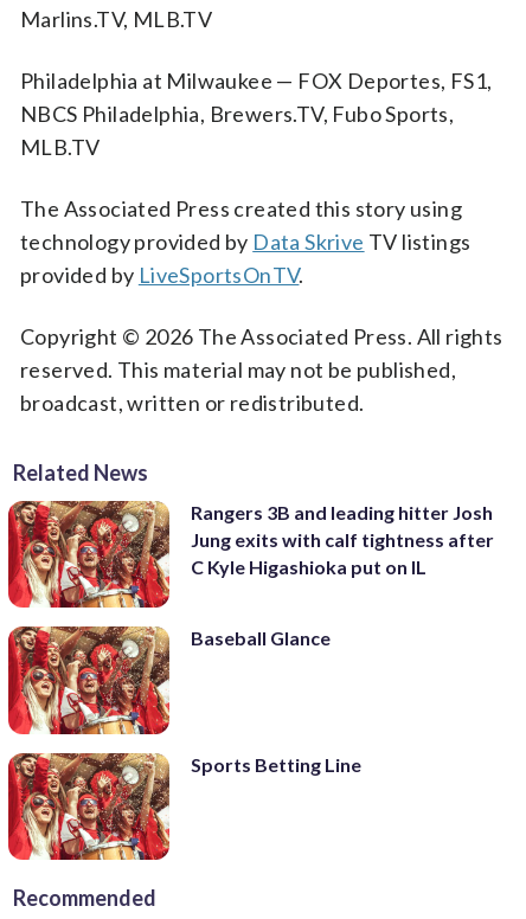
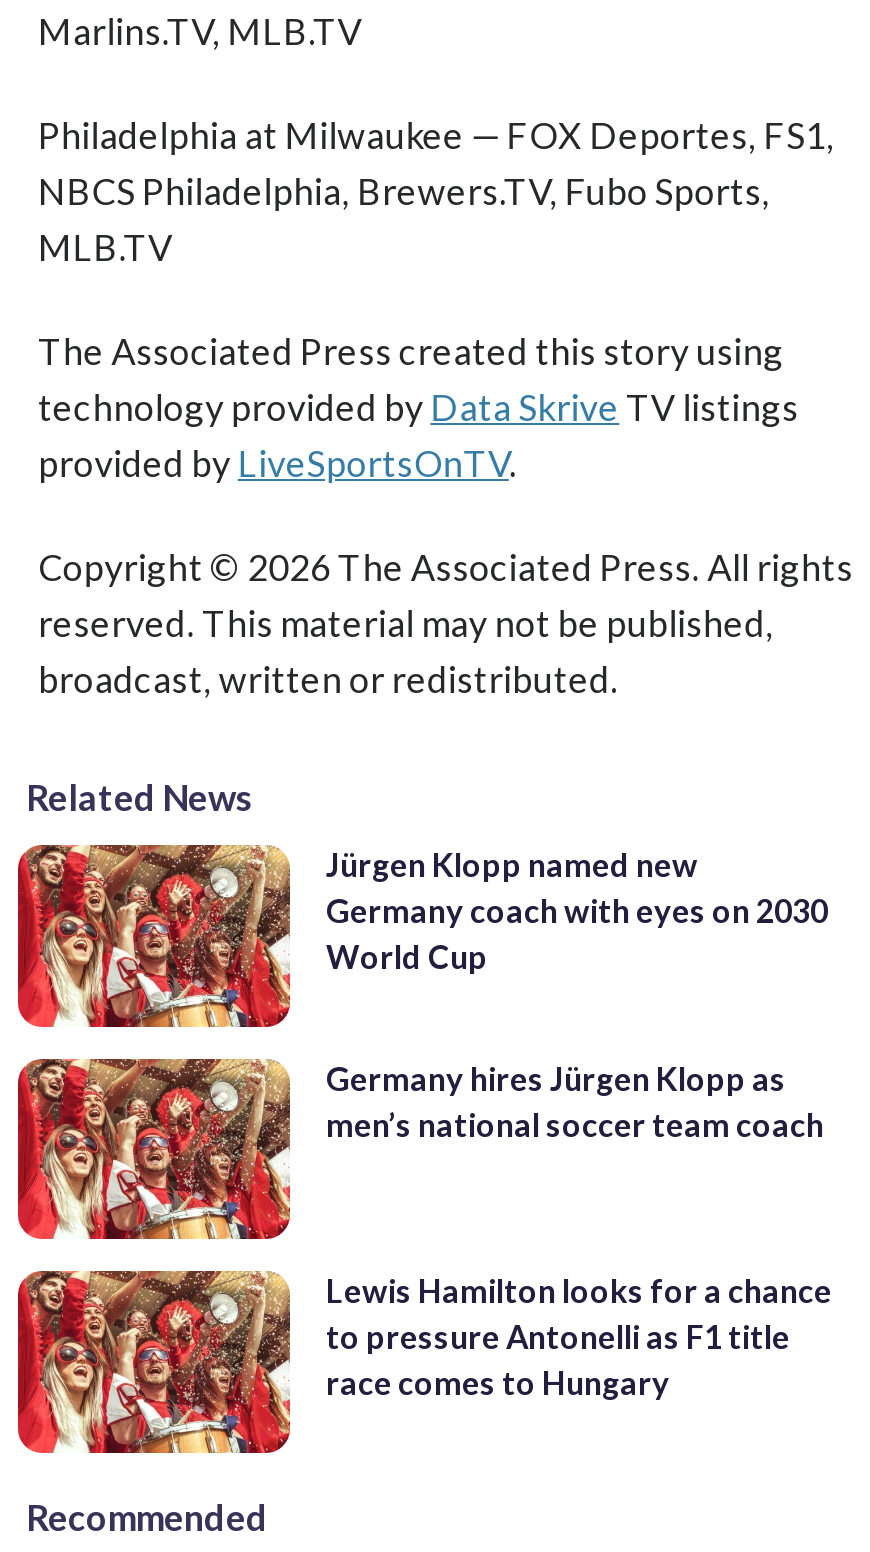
- Rangers 3B and leading hitter Josh
- Jung exits with calf tightness after
- C Kyle Higashioka put on IL
+ Jürgen Klopp named new
+ Germany coach with eyes on 2030
+ World Cup

- Baseball Glance
+ Germany hires Jürgen Klopp as
+ men’s national soccer team coach

- Sports Betting Line
+ Lewis Hamilton looks for a chance
+ to pressure Antonelli as F1 title
+ race comes to Hungary
